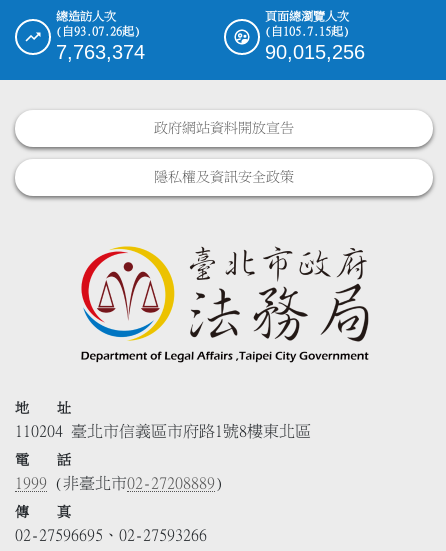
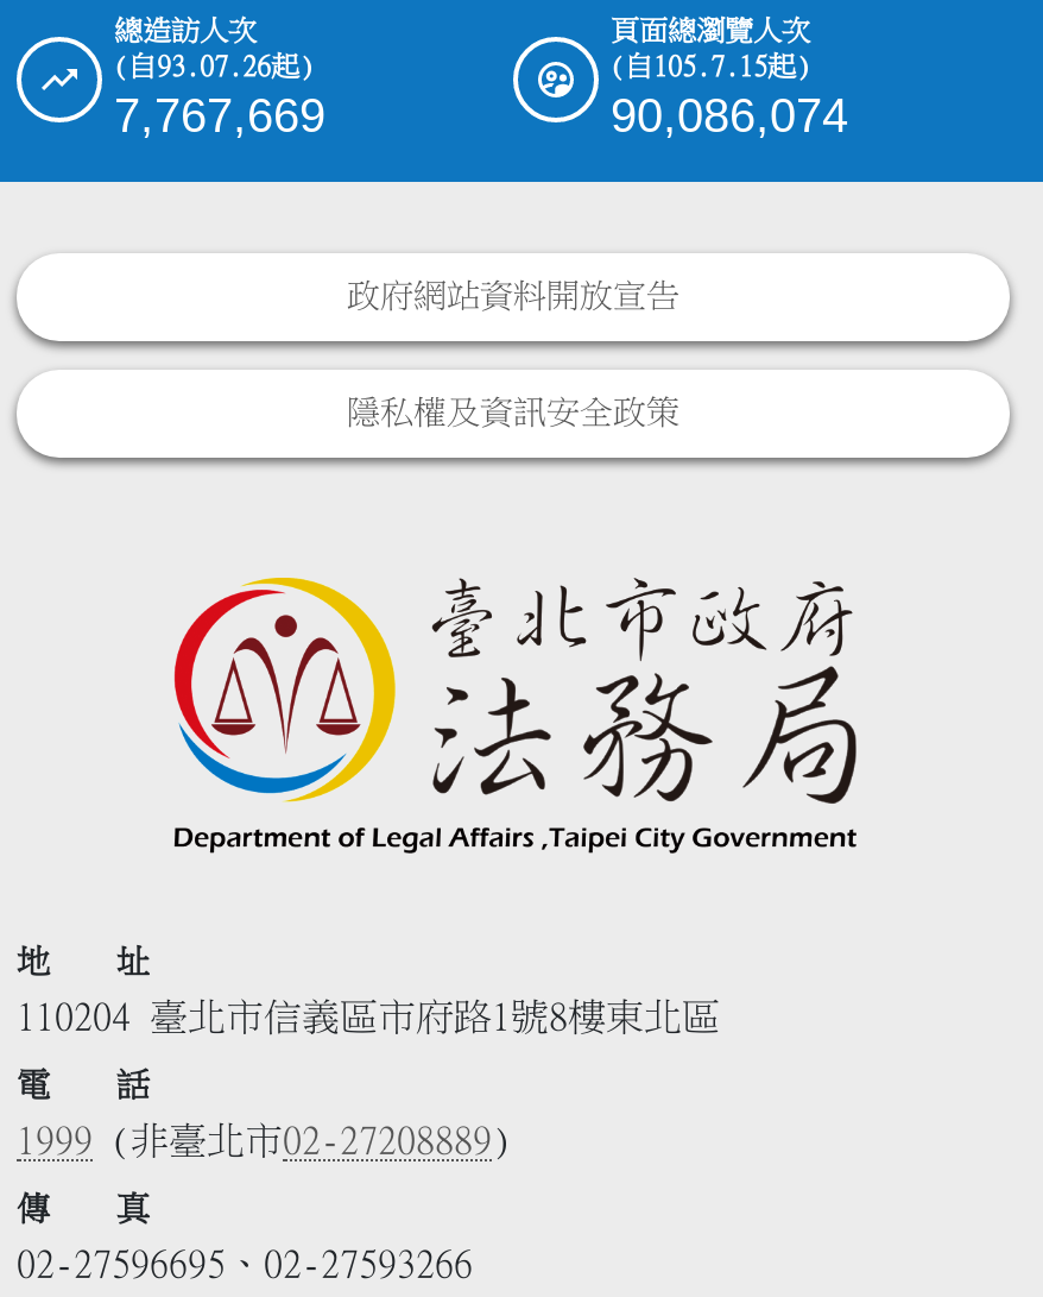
- 7,763,374
+ 7,767,669

- 90,015,256
+ 90,086,074
